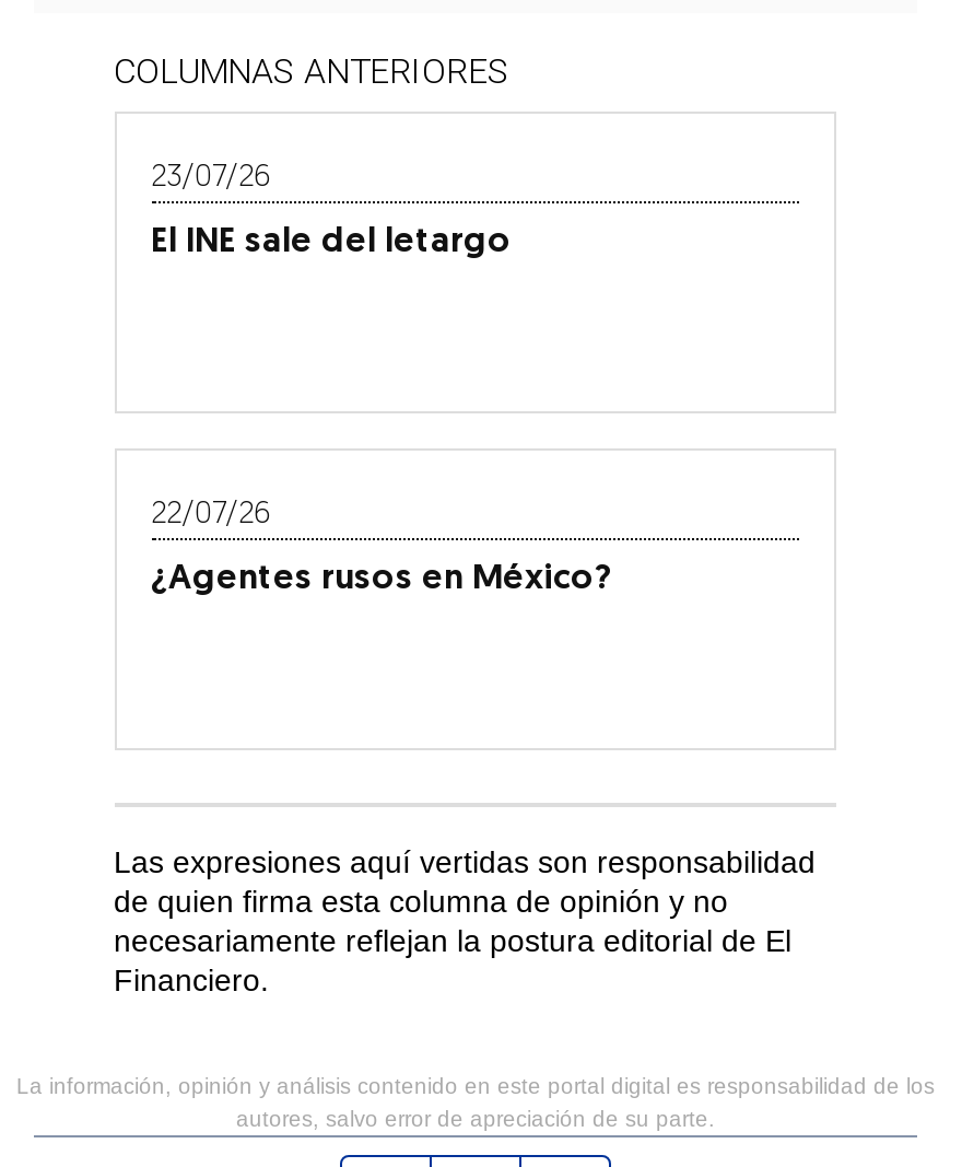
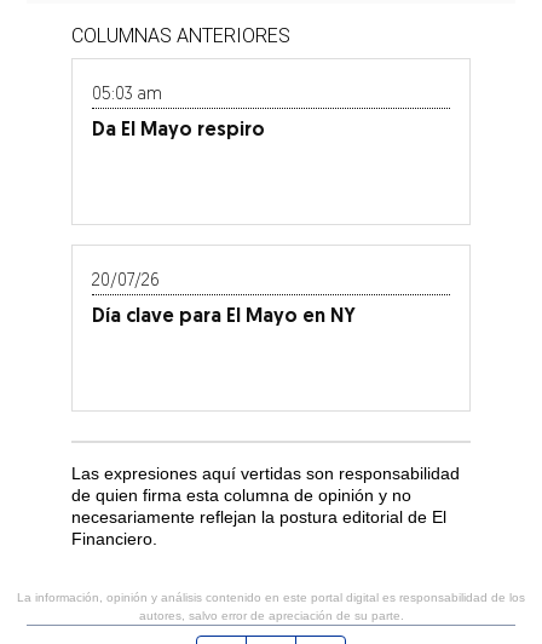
- 23/07/26
+ 05:03 am

- El INE sale del letargo
+ Da El Mayo respiro

- 22/07/26
+ 20/07/26

- ¿Agentes rusos en México?
+ Día clave para El Mayo en NY
